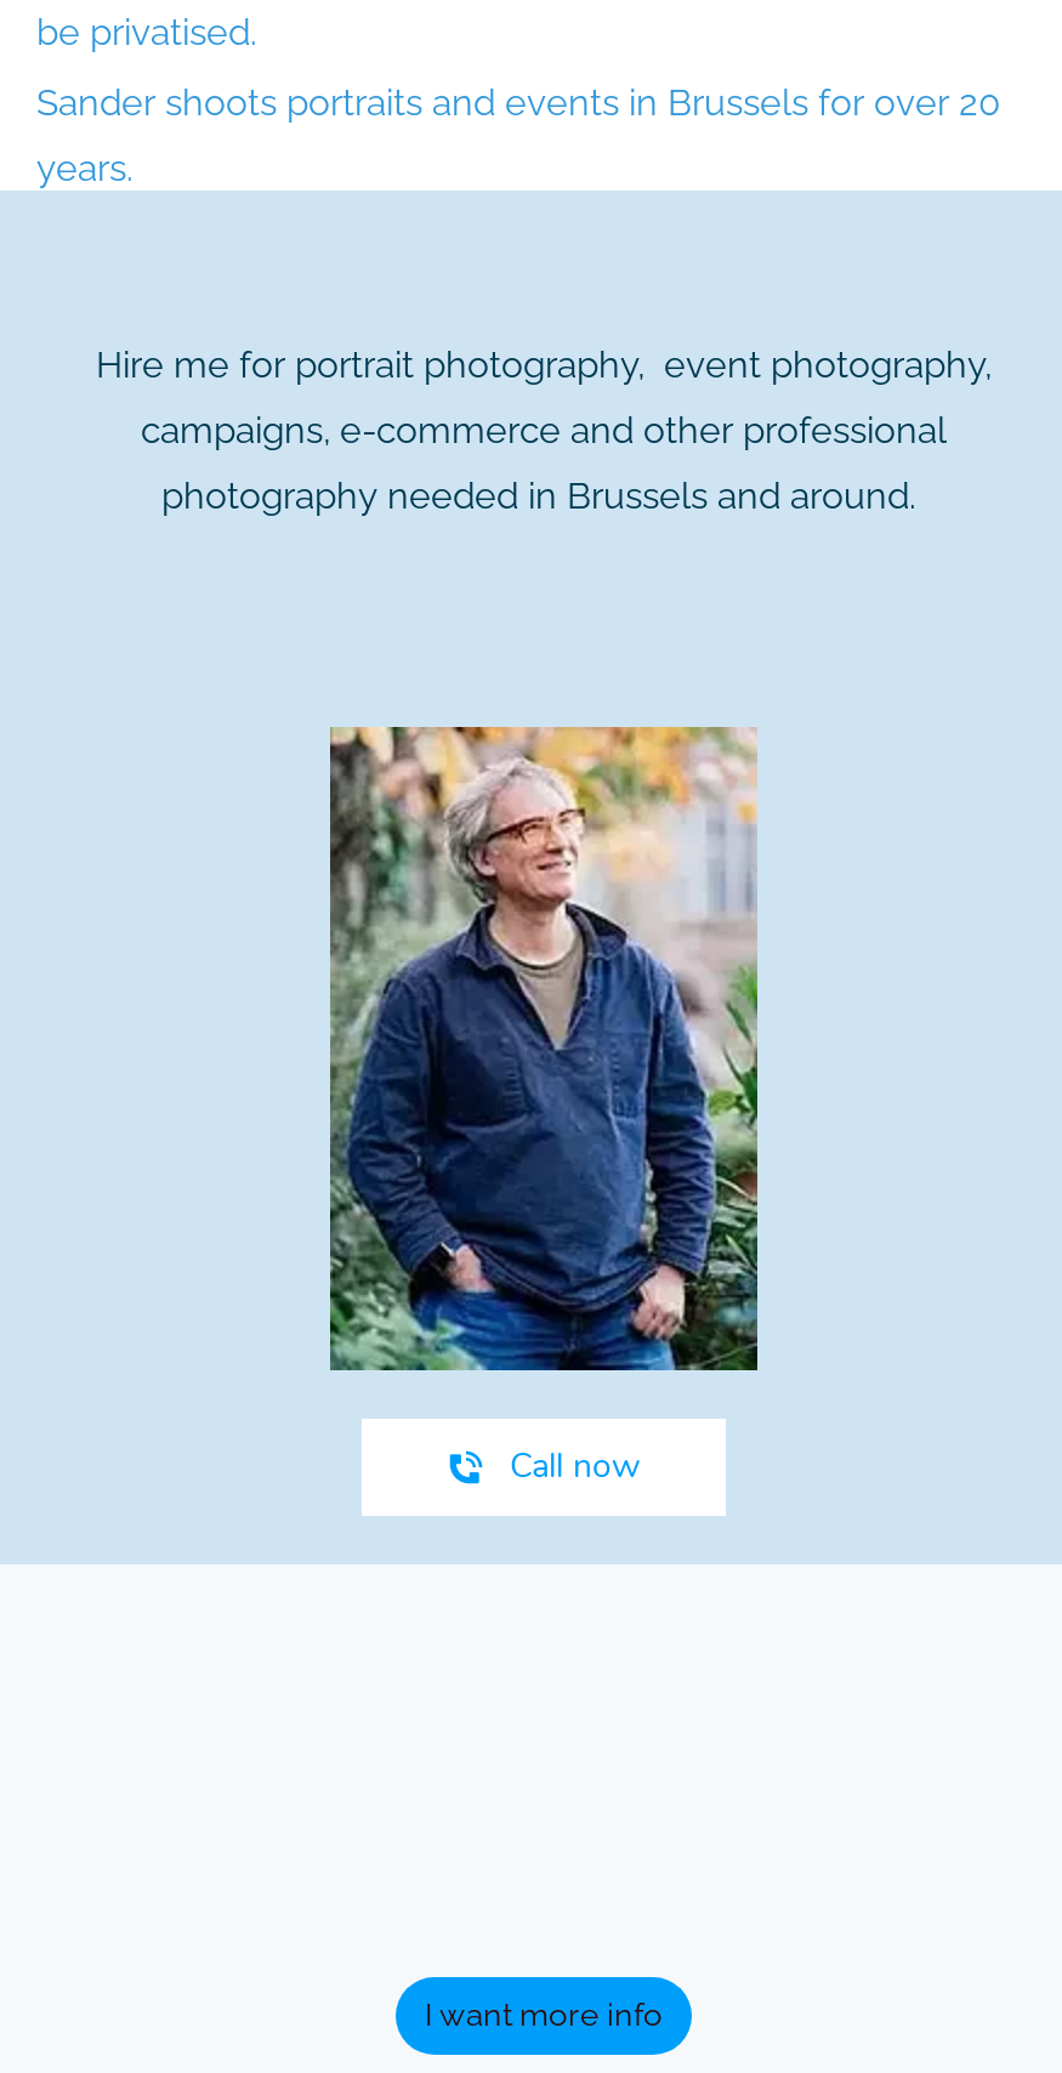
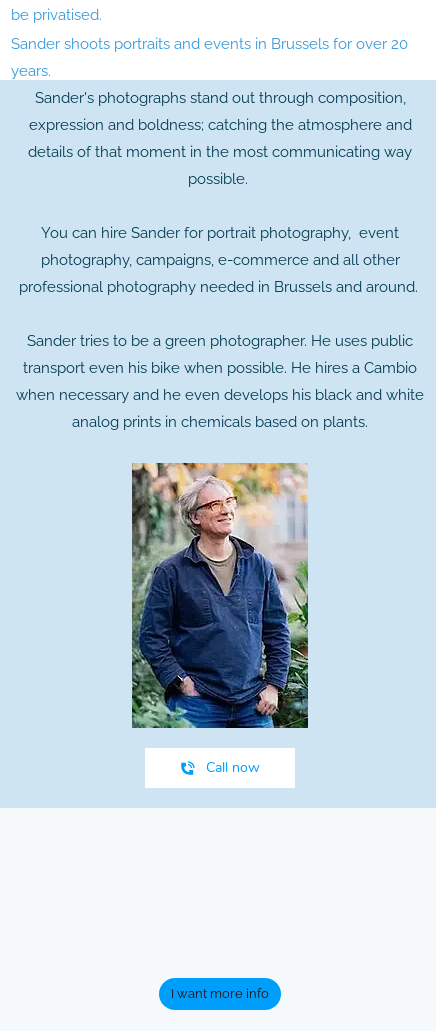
- Hire me for portrait photography, event photography,
- campaigns, e-commerce and other professional
- photography needed in Brussels and around.
+ Sander's photographs stand out through composition,
+ expression and boldness; catching the atmosphere and
+ details of that moment in the most communicating way
+ possible.
+ You can hire Sander for portrait photography, event
+ photography, campaigns, e-commerce and all other
+ professional photography needed in Brussels and around.
+ Sander tries to be a green photographer. He uses public
+ transport even his bike when possible. He hires a Cambio
+ when necessary and he even develops his black and white
+ analog prints in chemicals based on plants.
